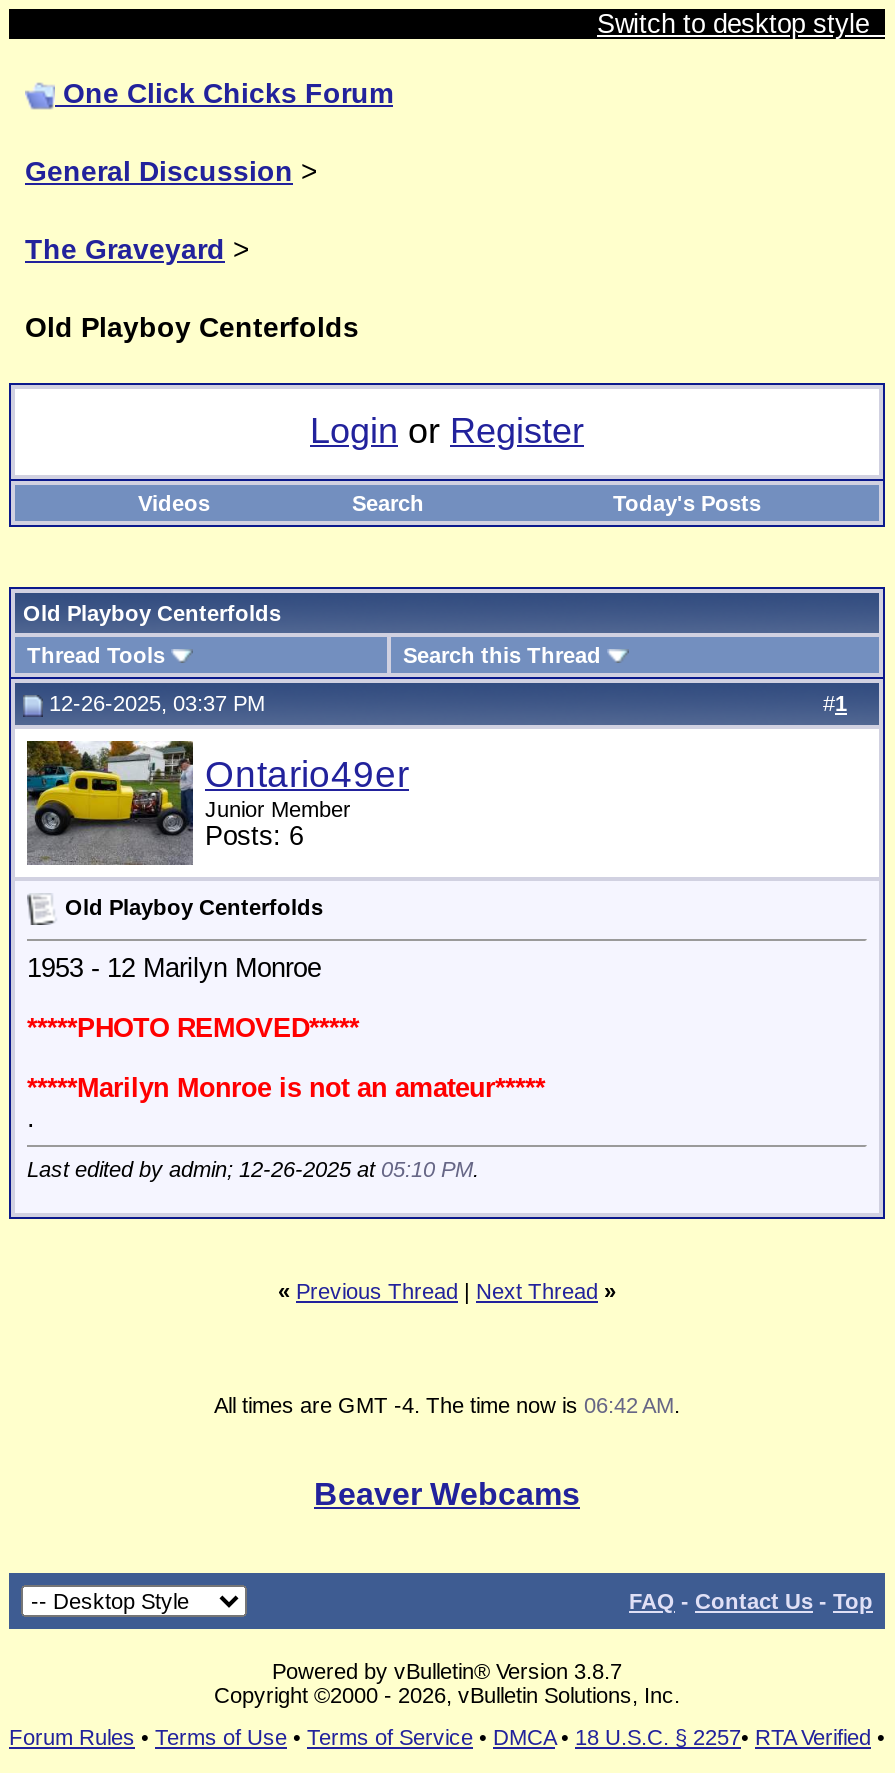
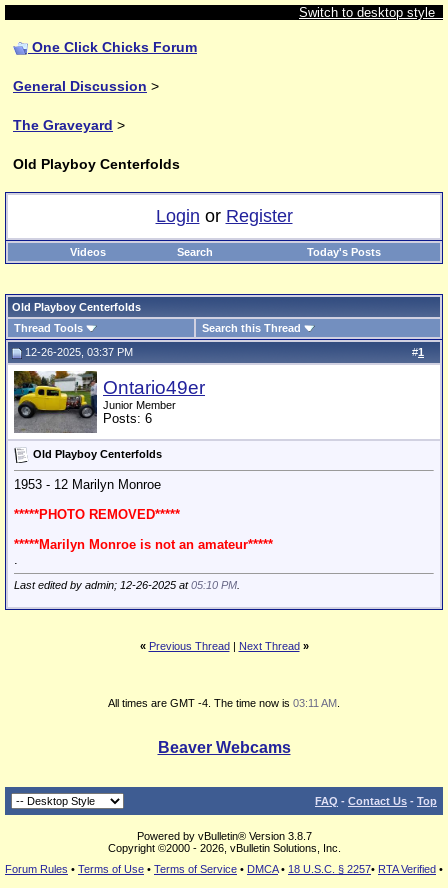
- All times are GMT -4. The time now is 06:42 AM.
+ All times are GMT -4. The time now is 03:11 AM.
